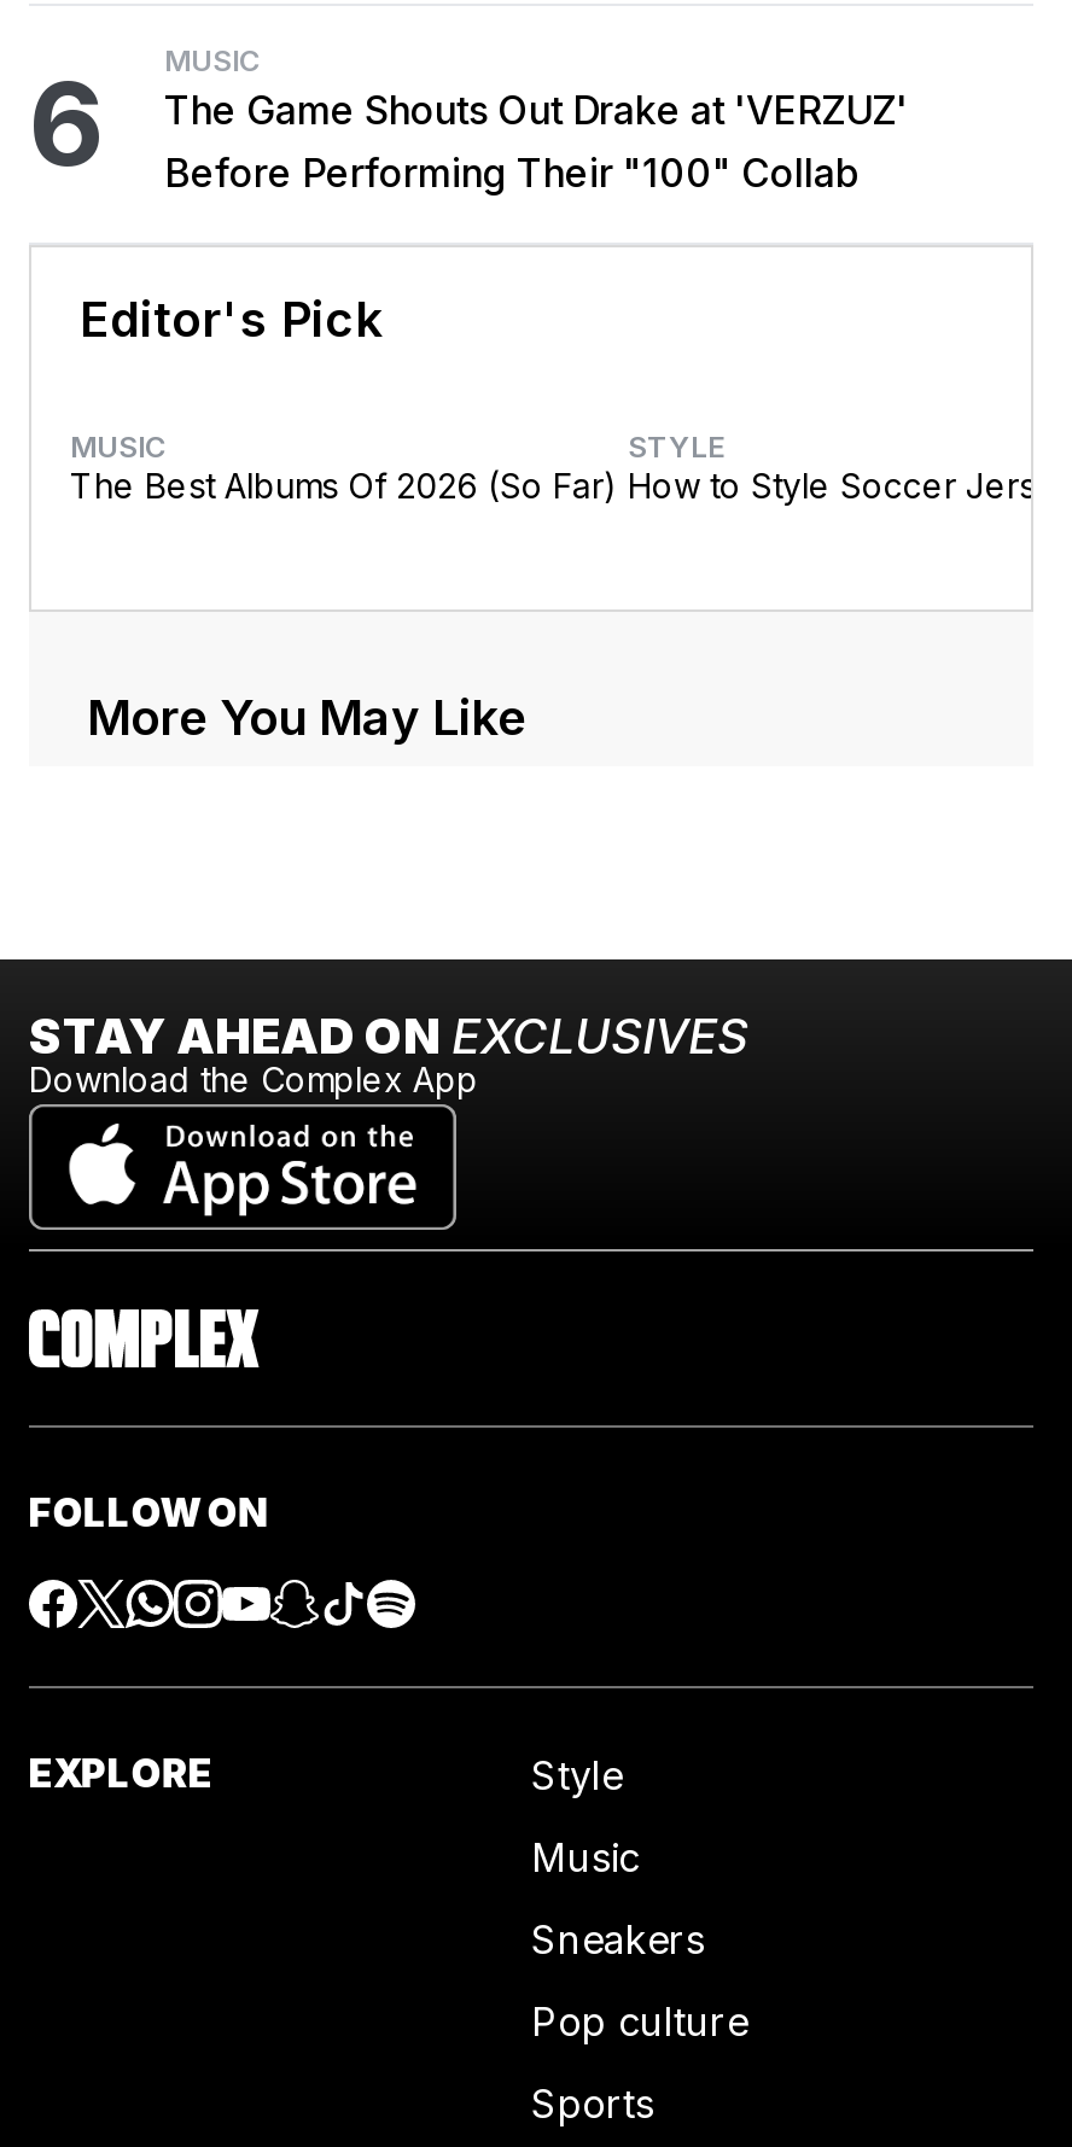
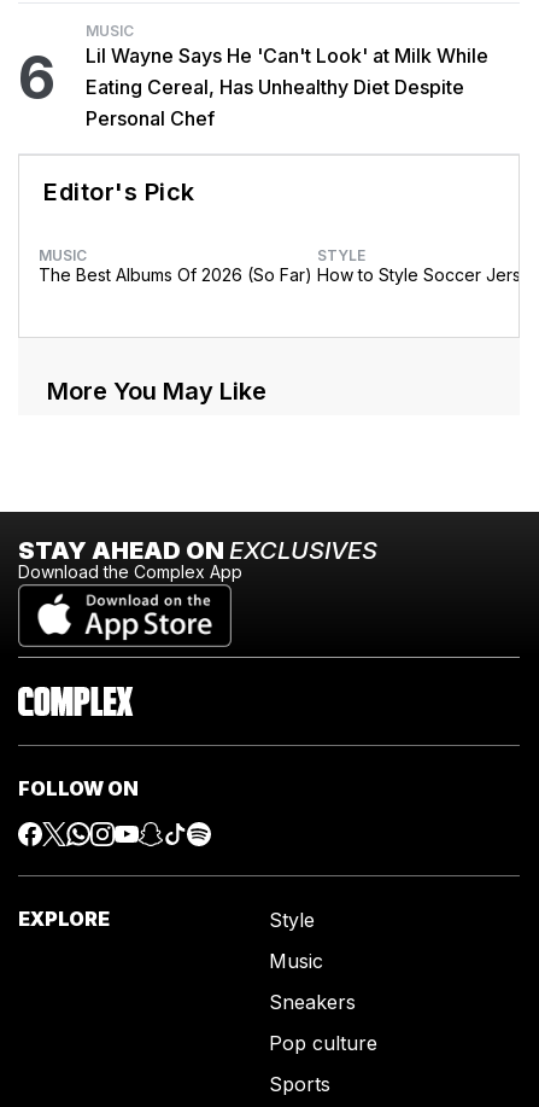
- The Game Shouts Out Drake at 'VERZUZ'
- Before Performing Their "100" Collab
+ Lil Wayne Says He 'Can't Look' at Milk While
+ Eating Cereal, Has Unhealthy Diet Despite
+ Personal Chef
